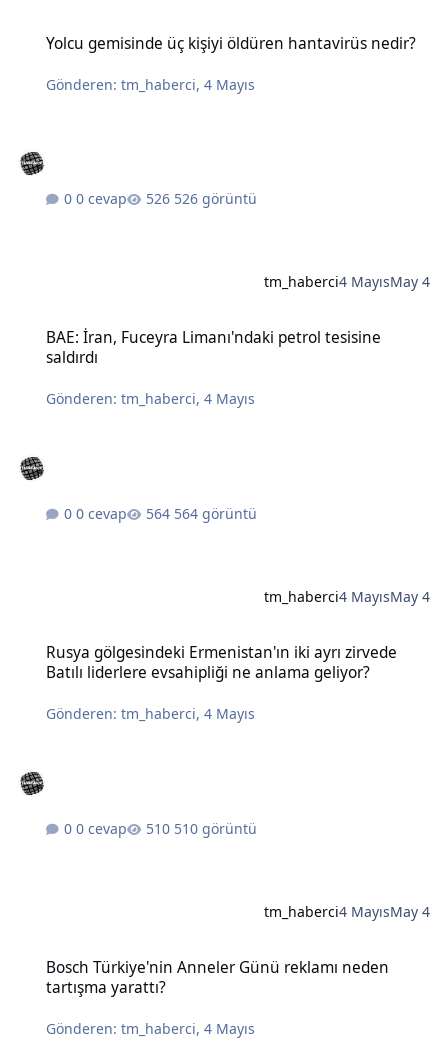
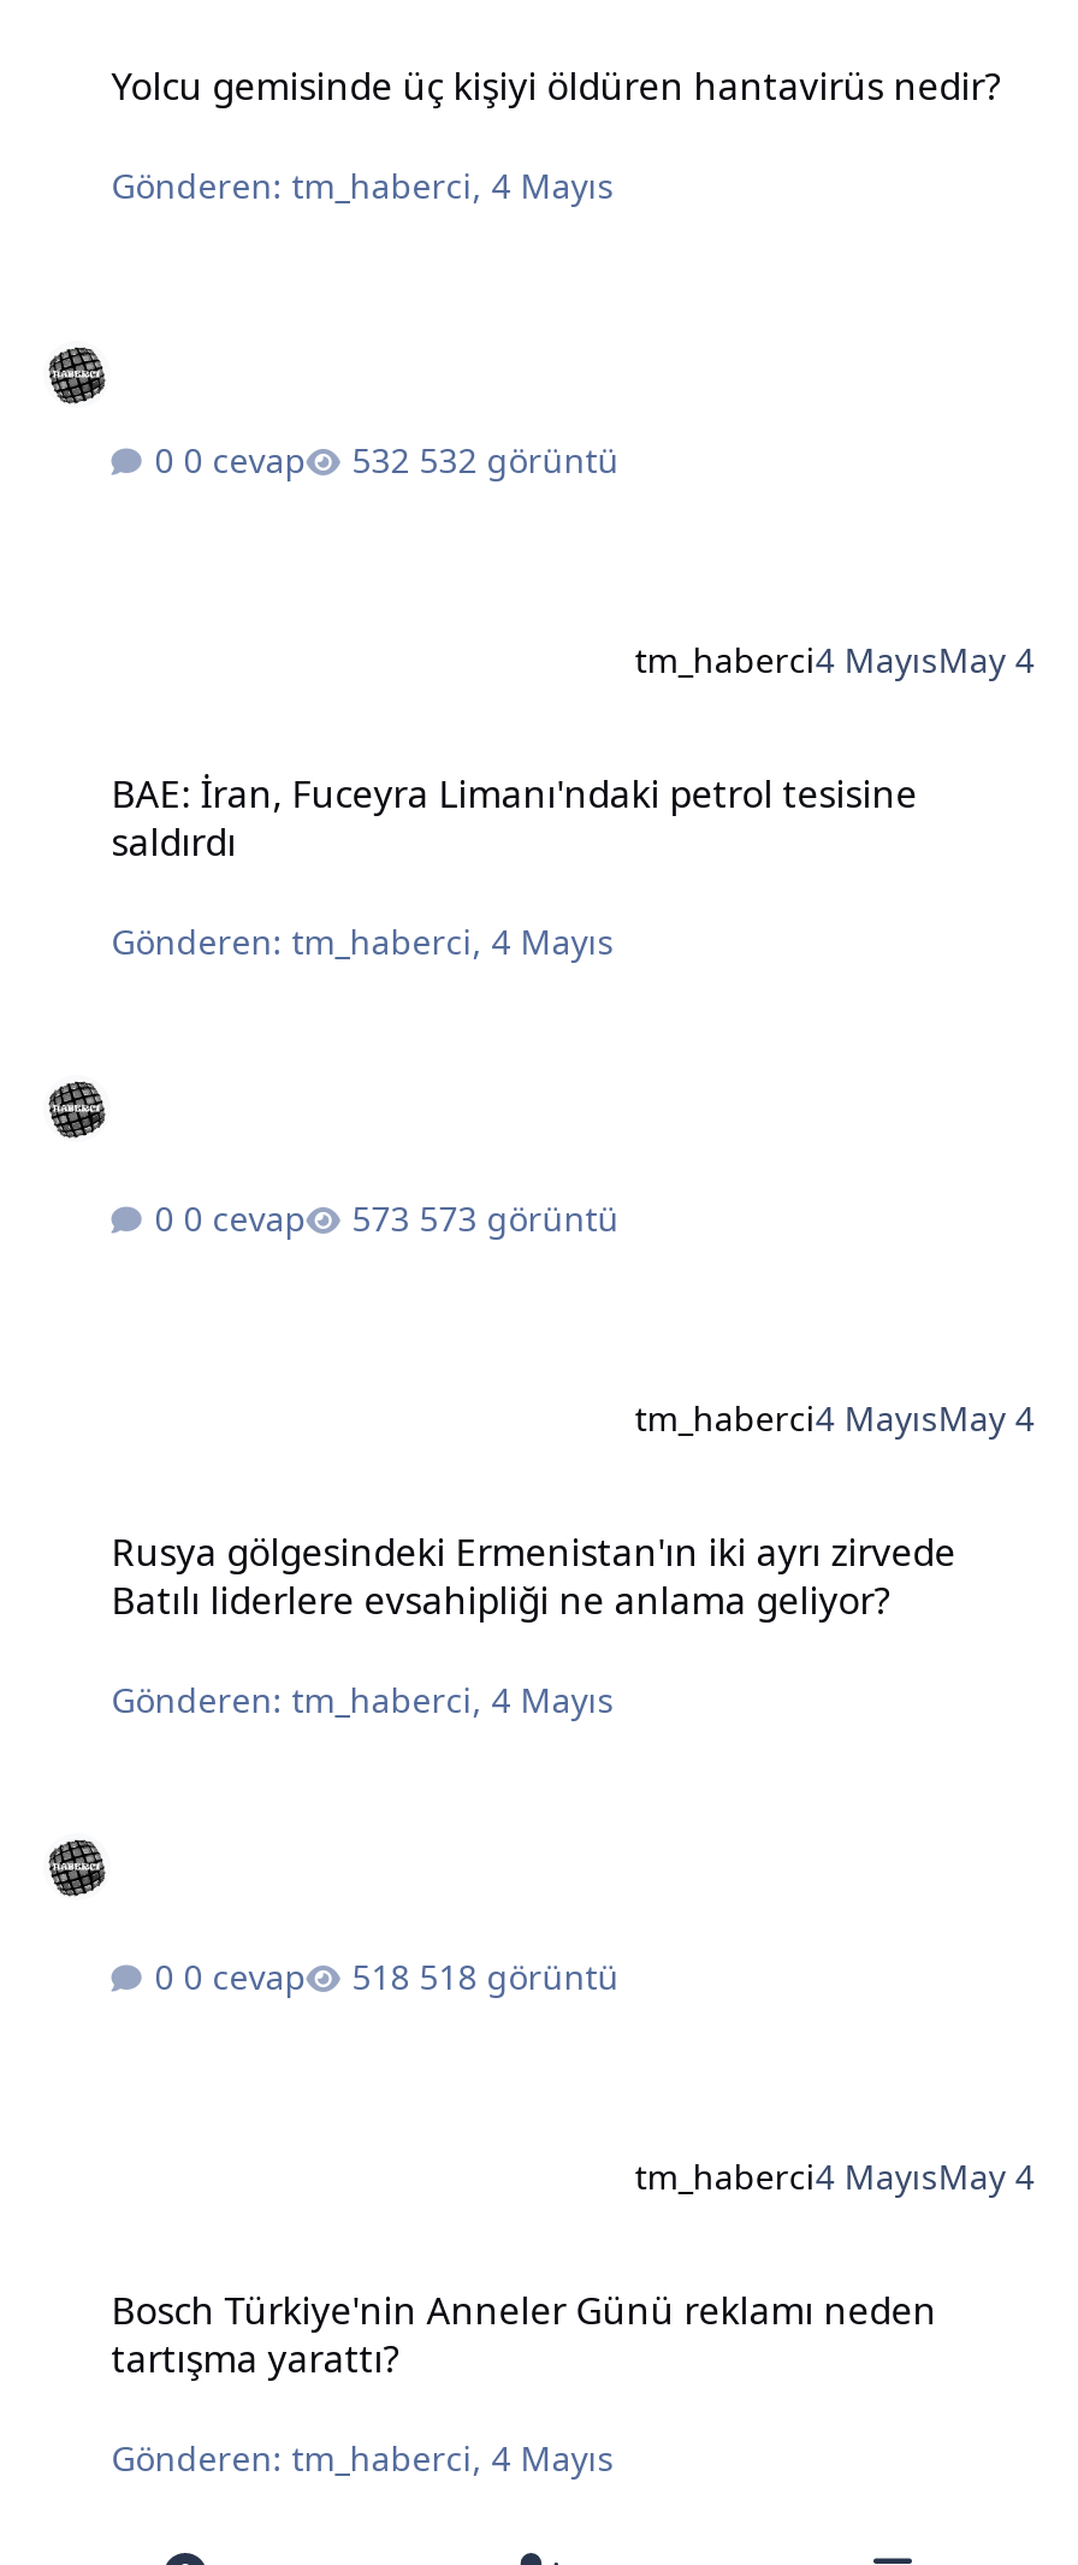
- 526 görüntü
+ 532 görüntü

- 564 görüntü
+ 573 görüntü

- 510 görüntü
+ 518 görüntü
